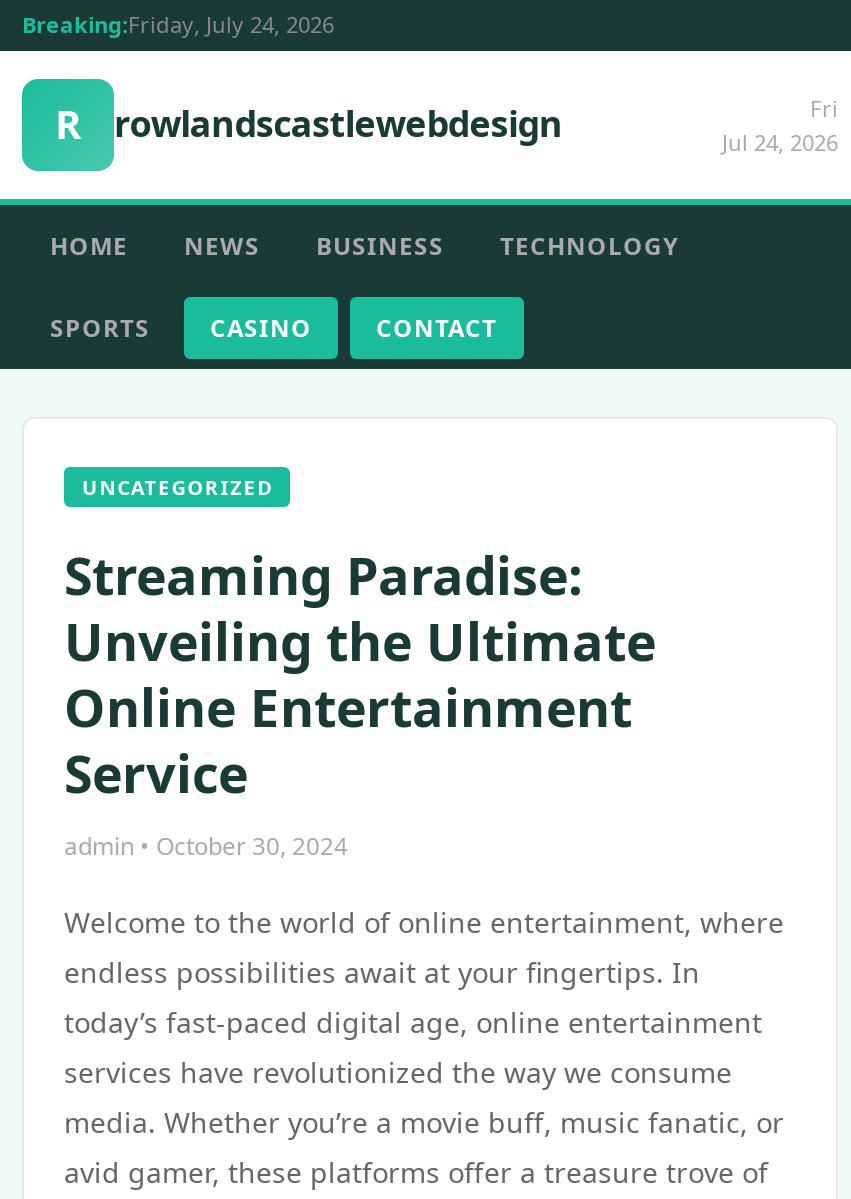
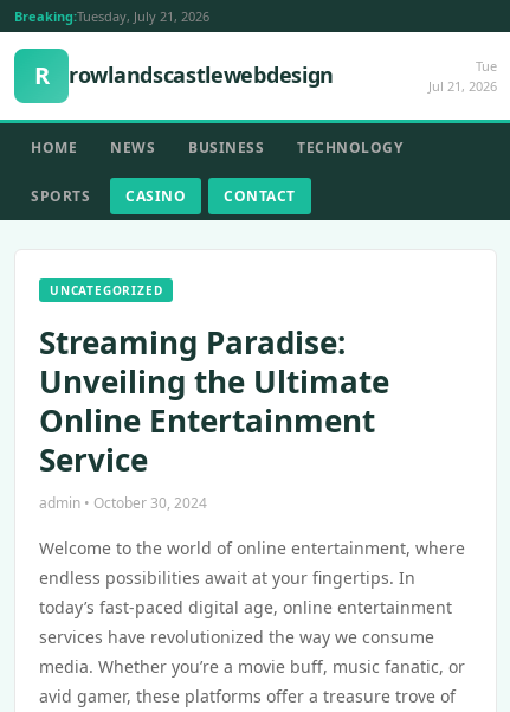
- Breaking:Friday, July 24, 2026
+ Breaking:Tuesday, July 21, 2026

- Fri
- Jul 24, 2026
+ Tue
+ Jul 21, 2026
